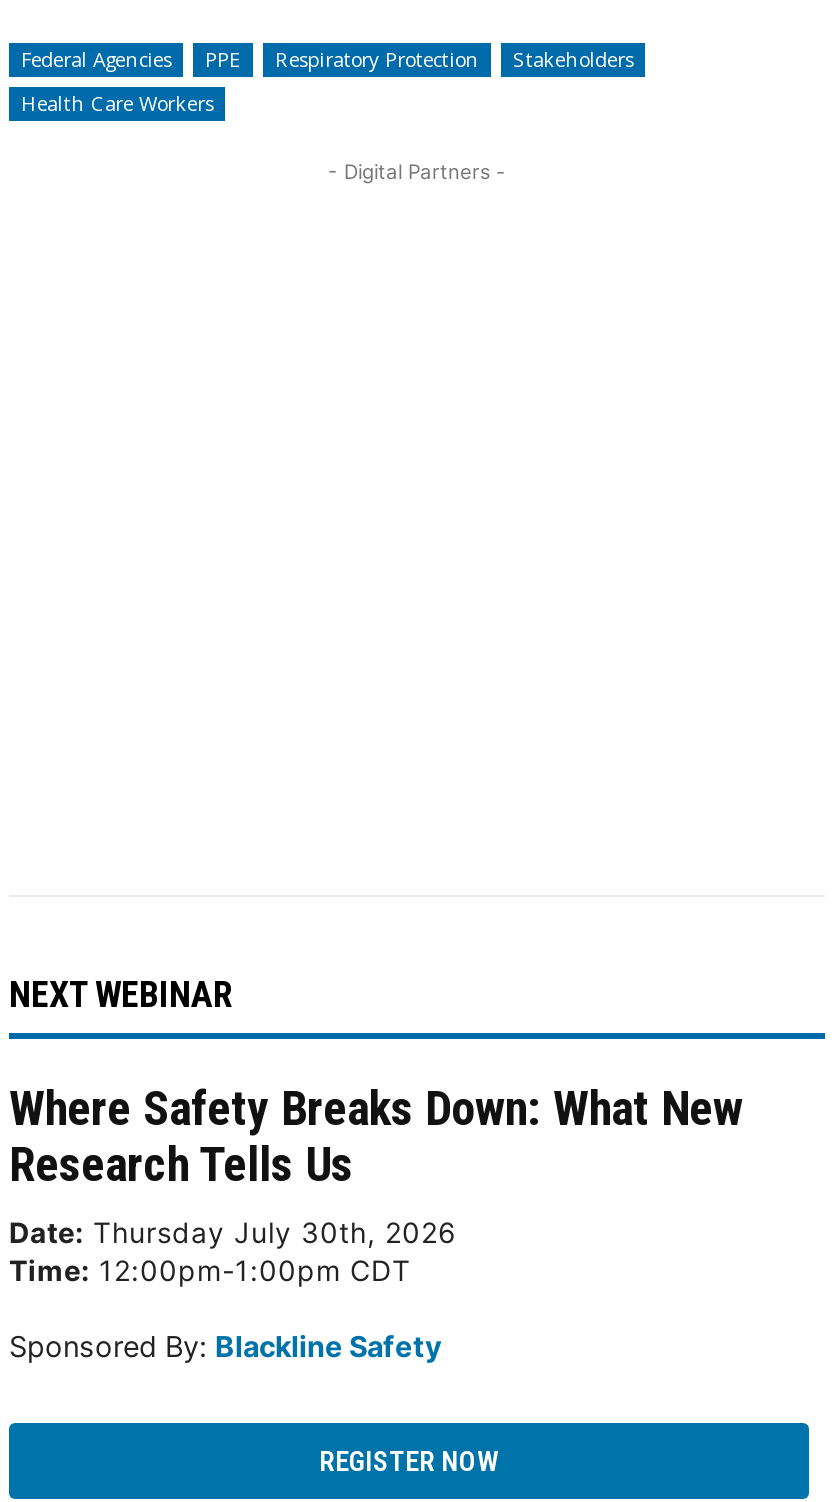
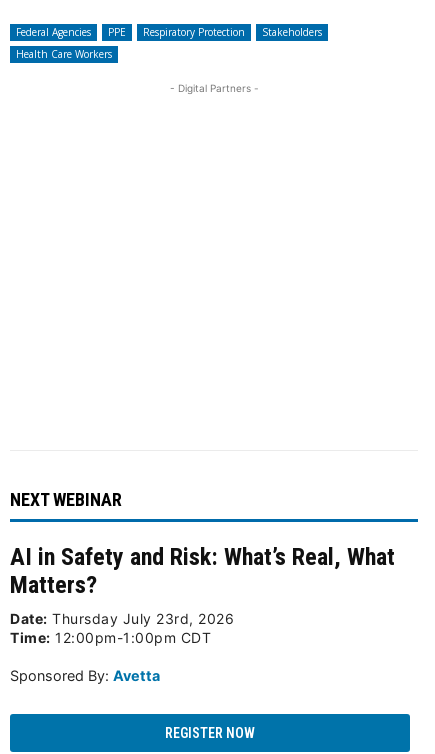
- Where Safety Breaks Down: What New
- Research Tells Us
- Date: Thursday July 30th, 2026
+ AI in Safety and Risk: What’s Real, What
+ Matters?
+ Date: Thursday July 23rd, 2026

- Sponsored By: Blackline Safety
+ Sponsored By: Avetta
